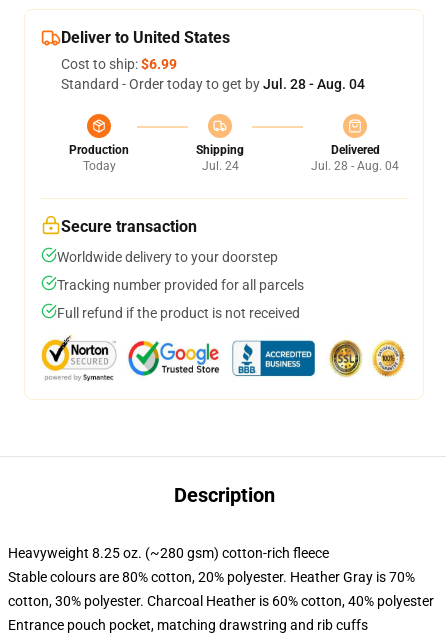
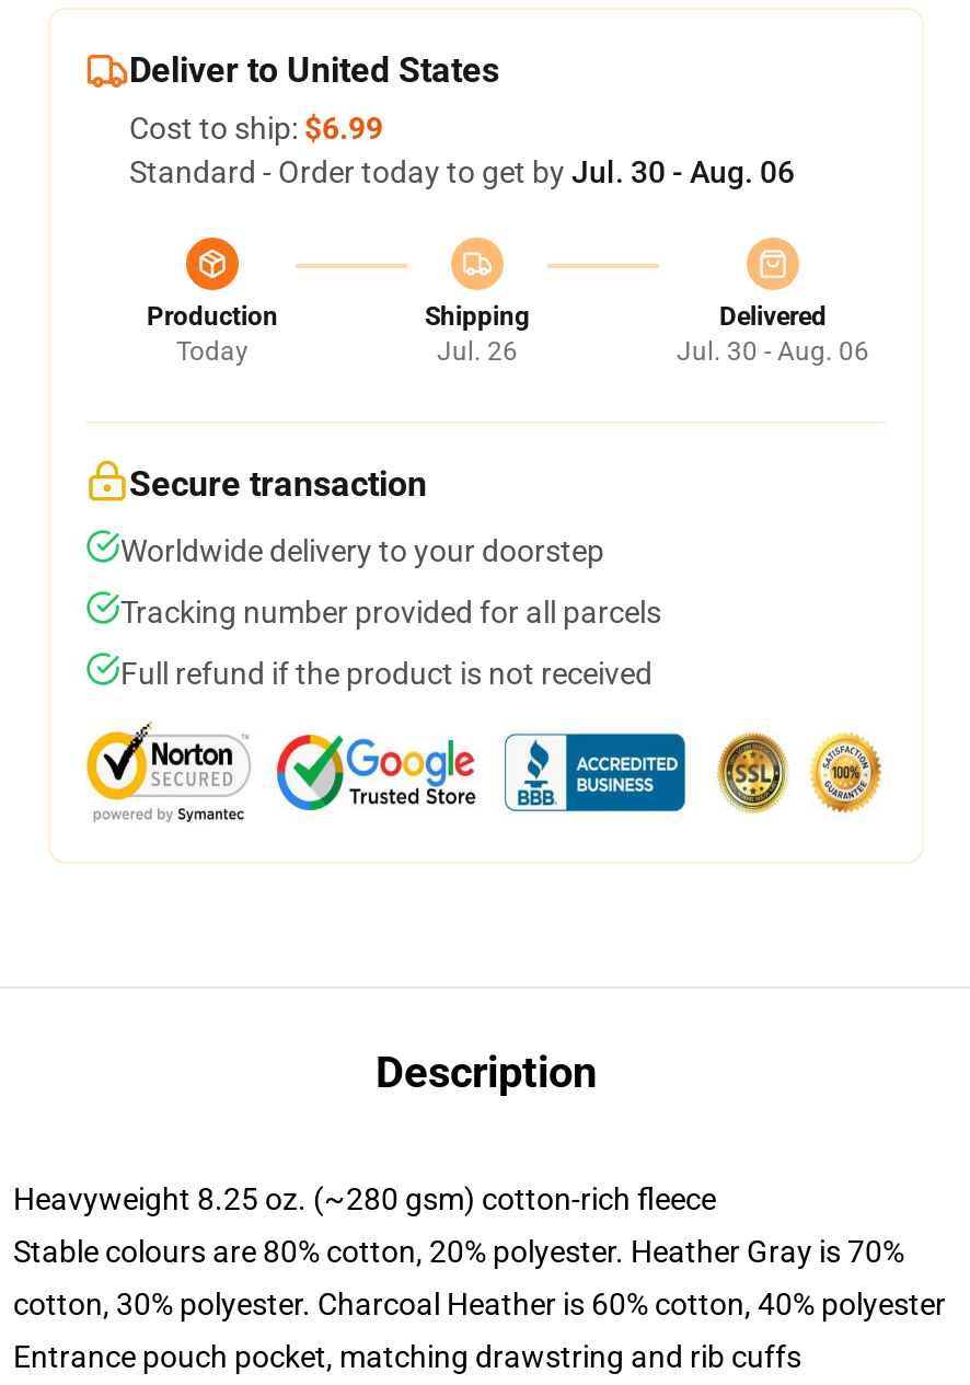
- Standard - Order today to get by Jul. 28 - Aug. 04
+ Standard - Order today to get by Jul. 30 - Aug. 06

- Jul. 24
+ Jul. 26

- Jul. 28 - Aug. 04
+ Jul. 30 - Aug. 06
